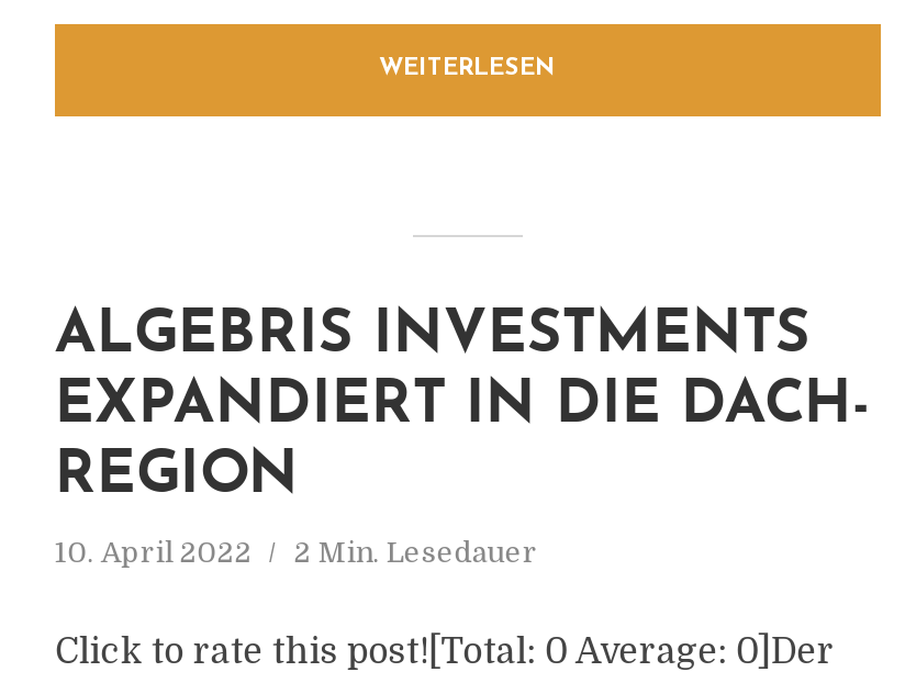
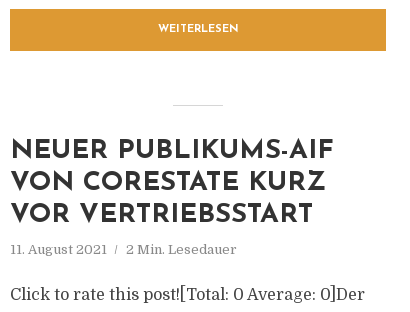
- ALGEBRIS INVESTMENTS
- EXPANDIERT IN DIE DACH-
- REGION
+ NEUER PUBLIKUMS-AIF
+ VON CORESTATE KURZ
+ VOR VERTRIEBSSTART

- 10. April 2022 2 Min. Lesedauer
+ 11. August 2021 2 Min. Lesedauer
